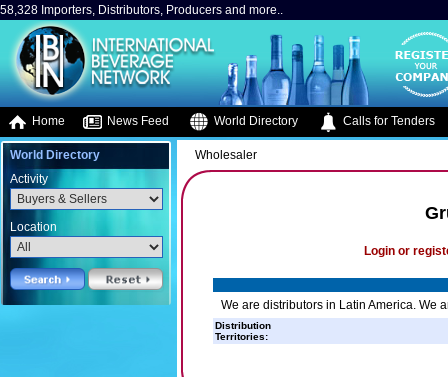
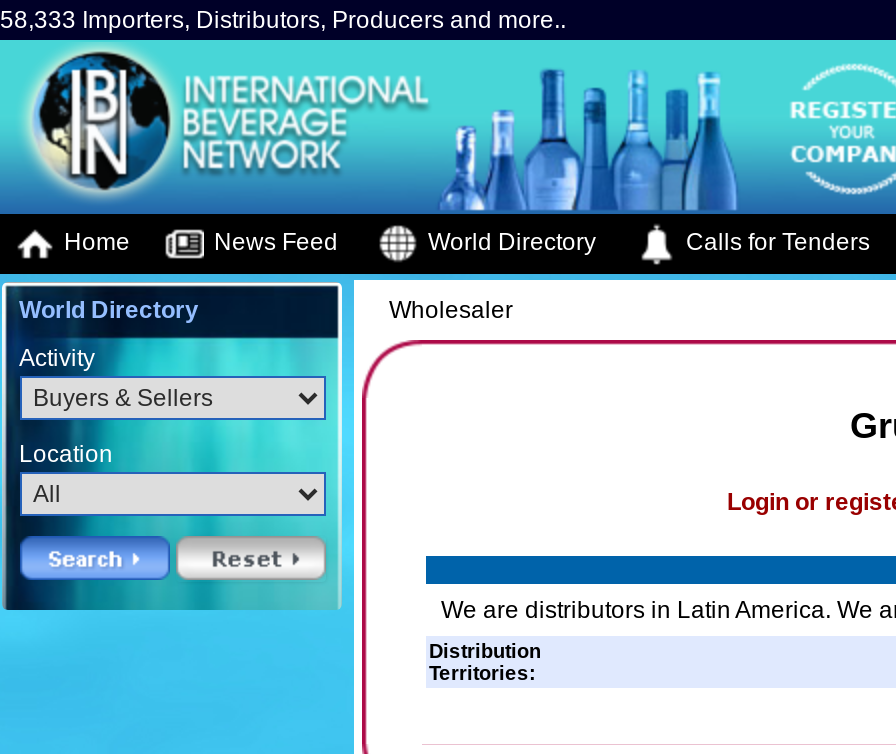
- 58,328 Importers, Distributors, Producers and more..
+ 58,333 Importers, Distributors, Producers and more..
